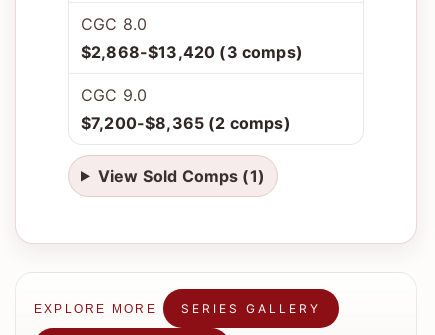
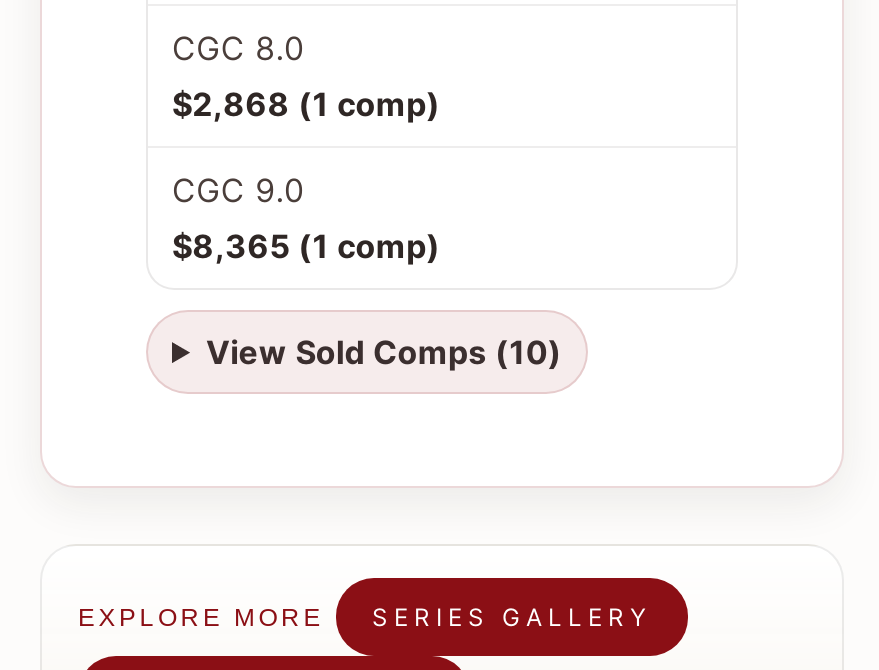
- $2,868-$13,420 (3 comps)
+ $2,868 (1 comp)

- $7,200-$8,365 (2 comps)
+ $8,365 (1 comp)

- View Sold Comps (1)
+ View Sold Comps (10)
